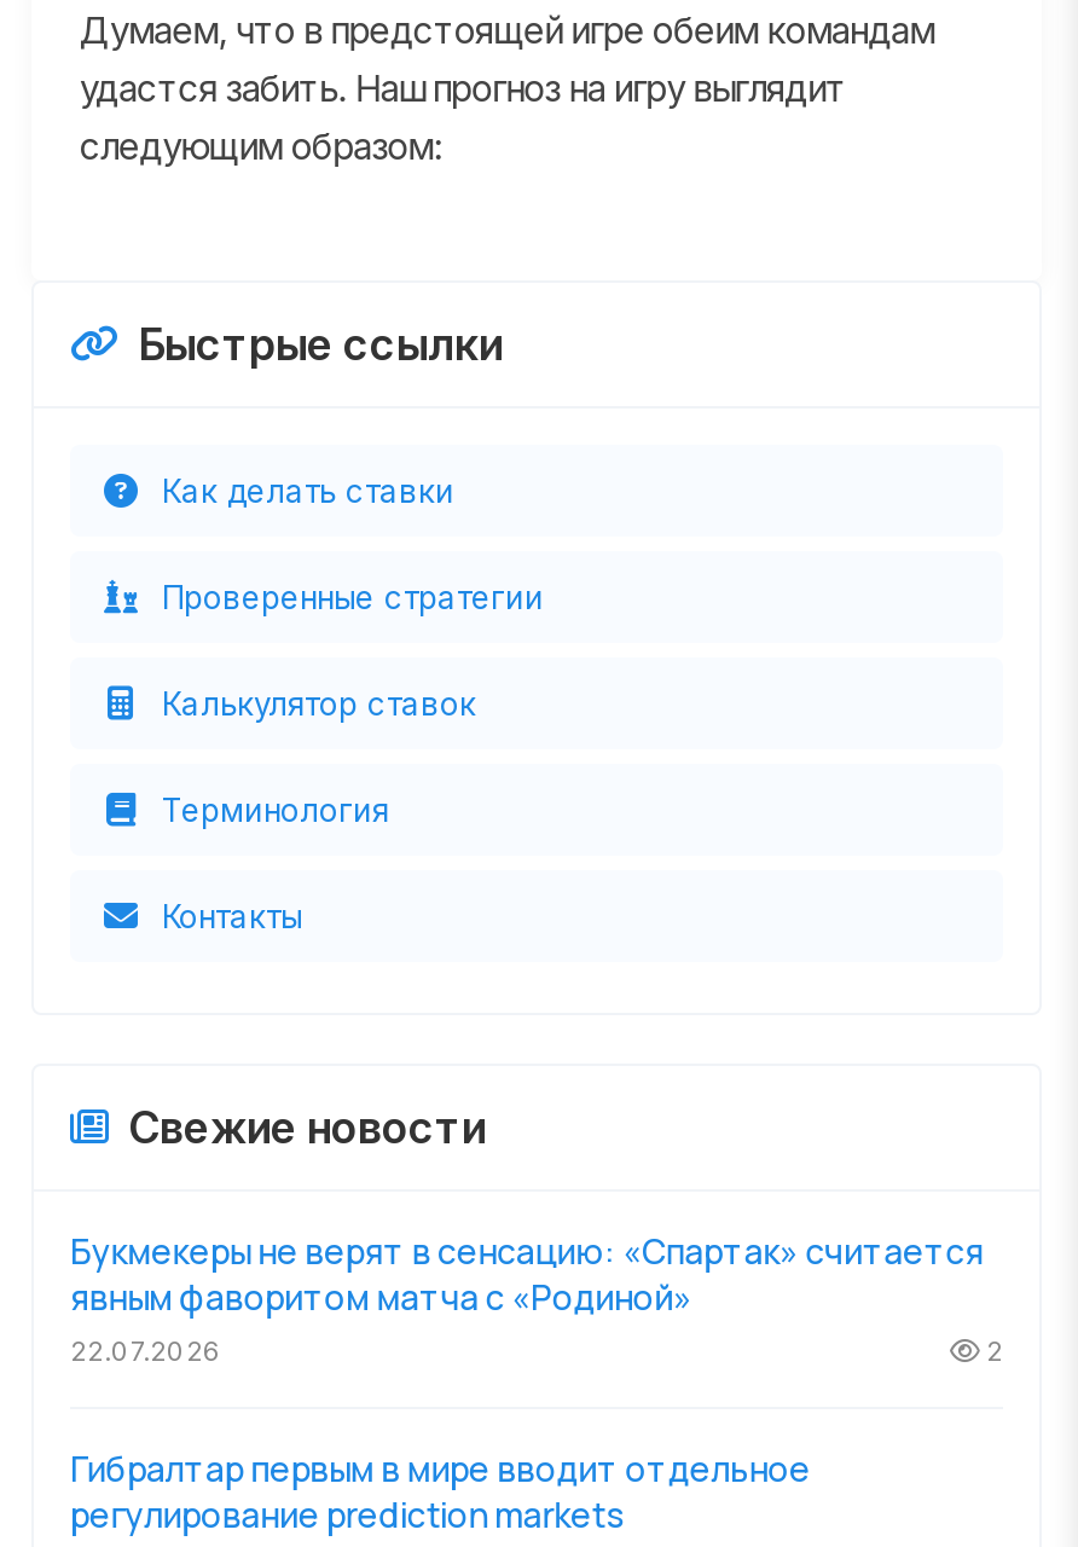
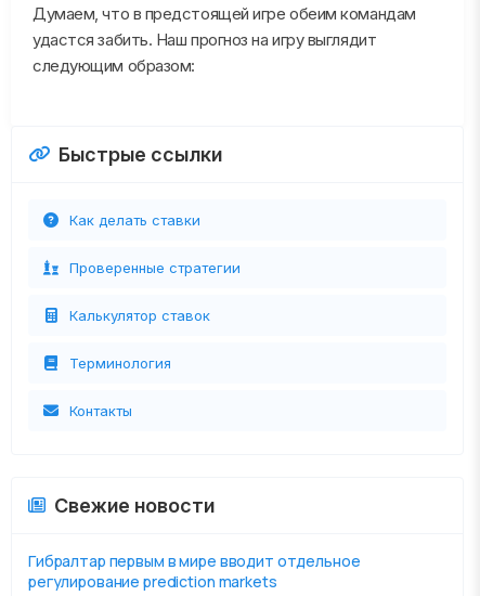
- Букмекеры не верят в сенсацию: «Спартак» считается
- явным фаворитом матча с «Родиной»
- 22.07.2026
- 2
